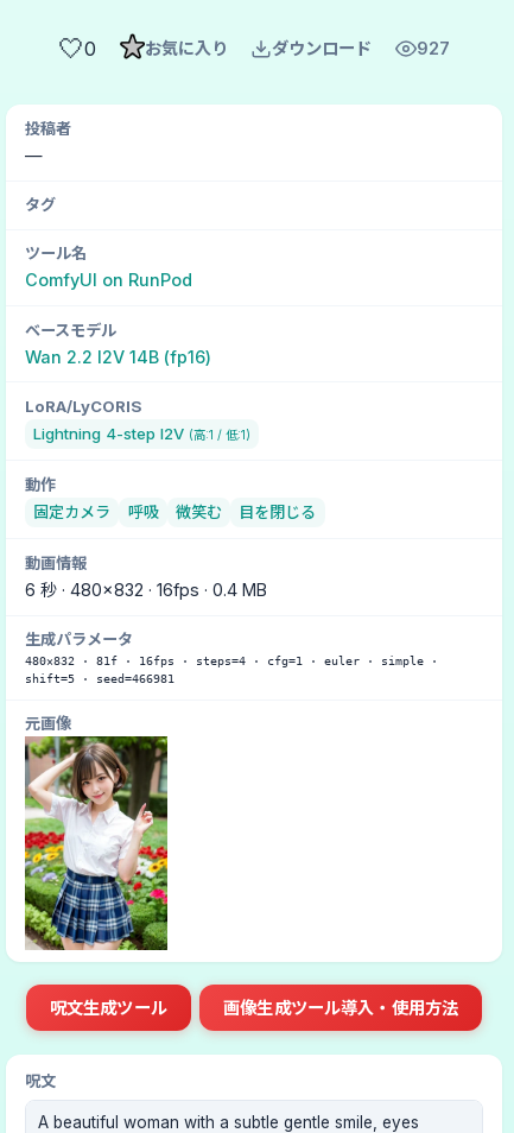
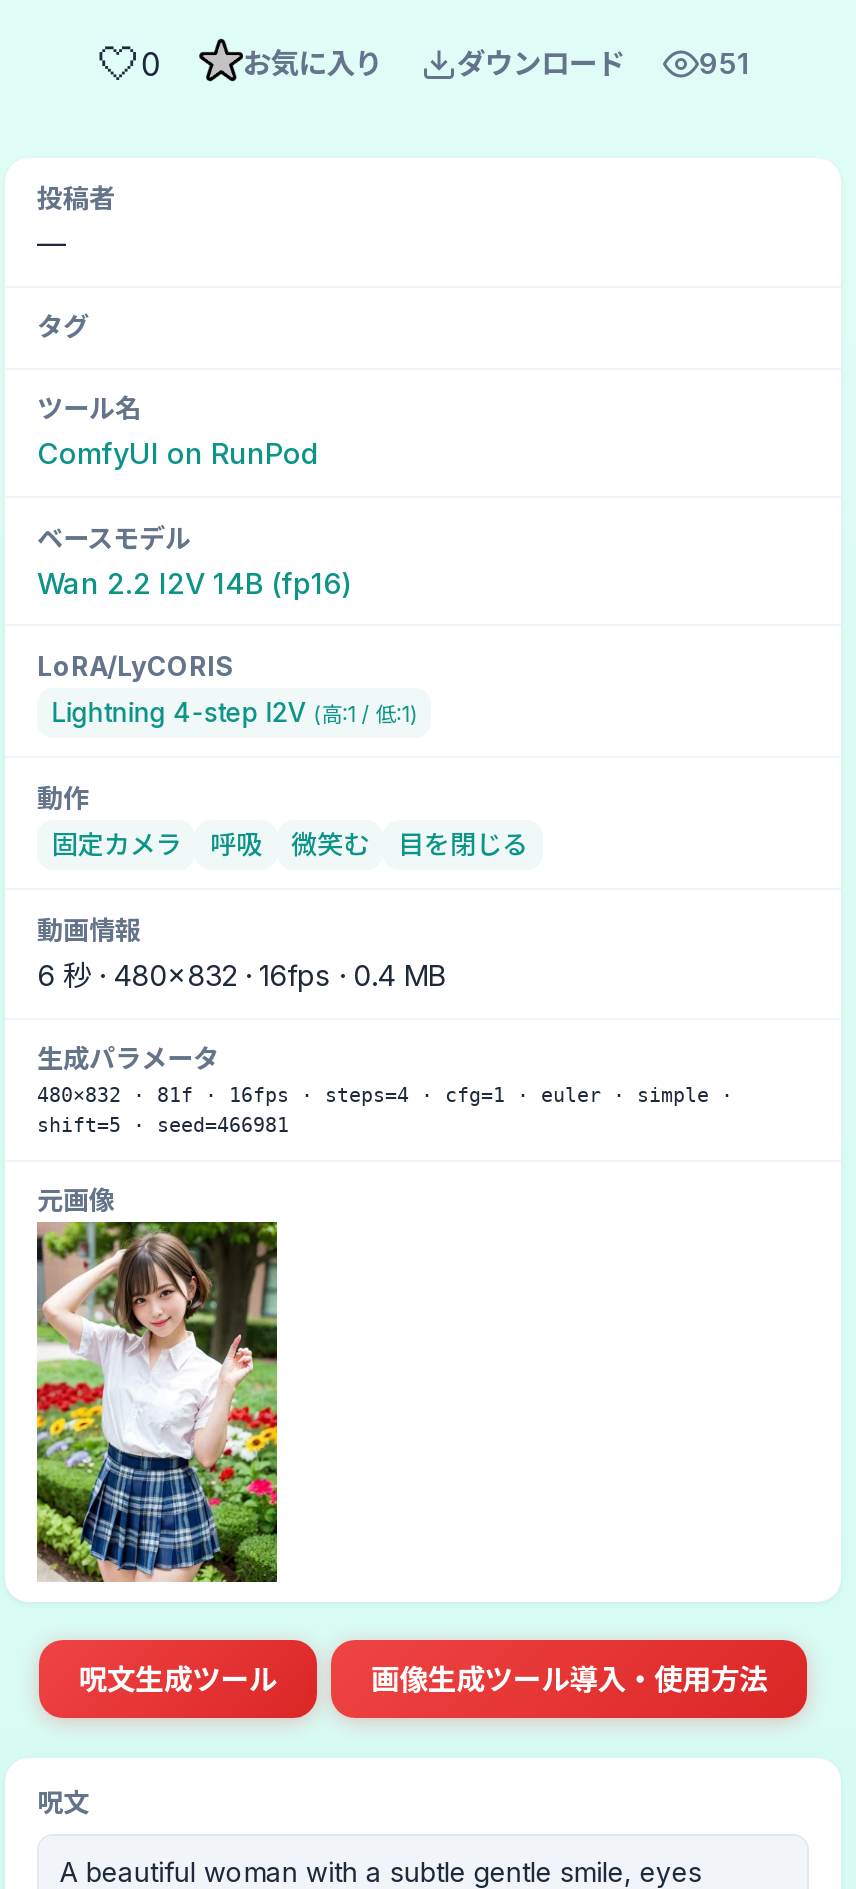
- 927
+ 951
